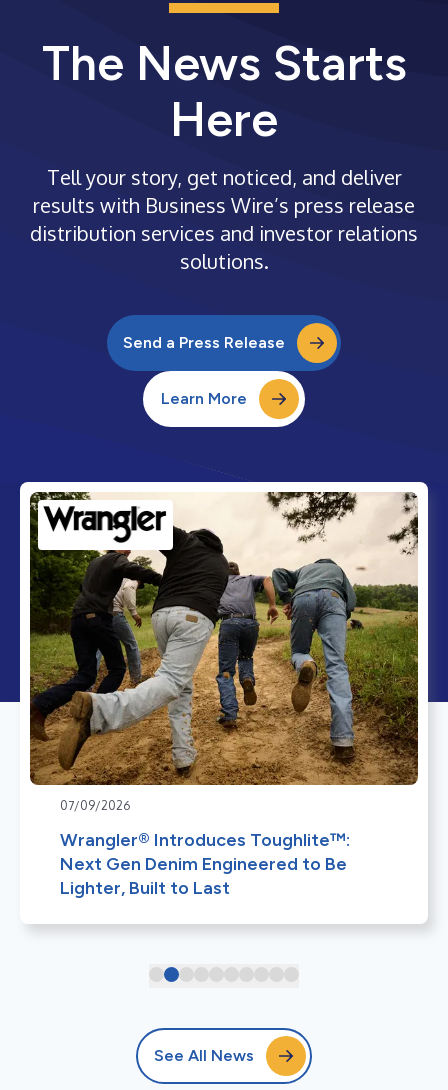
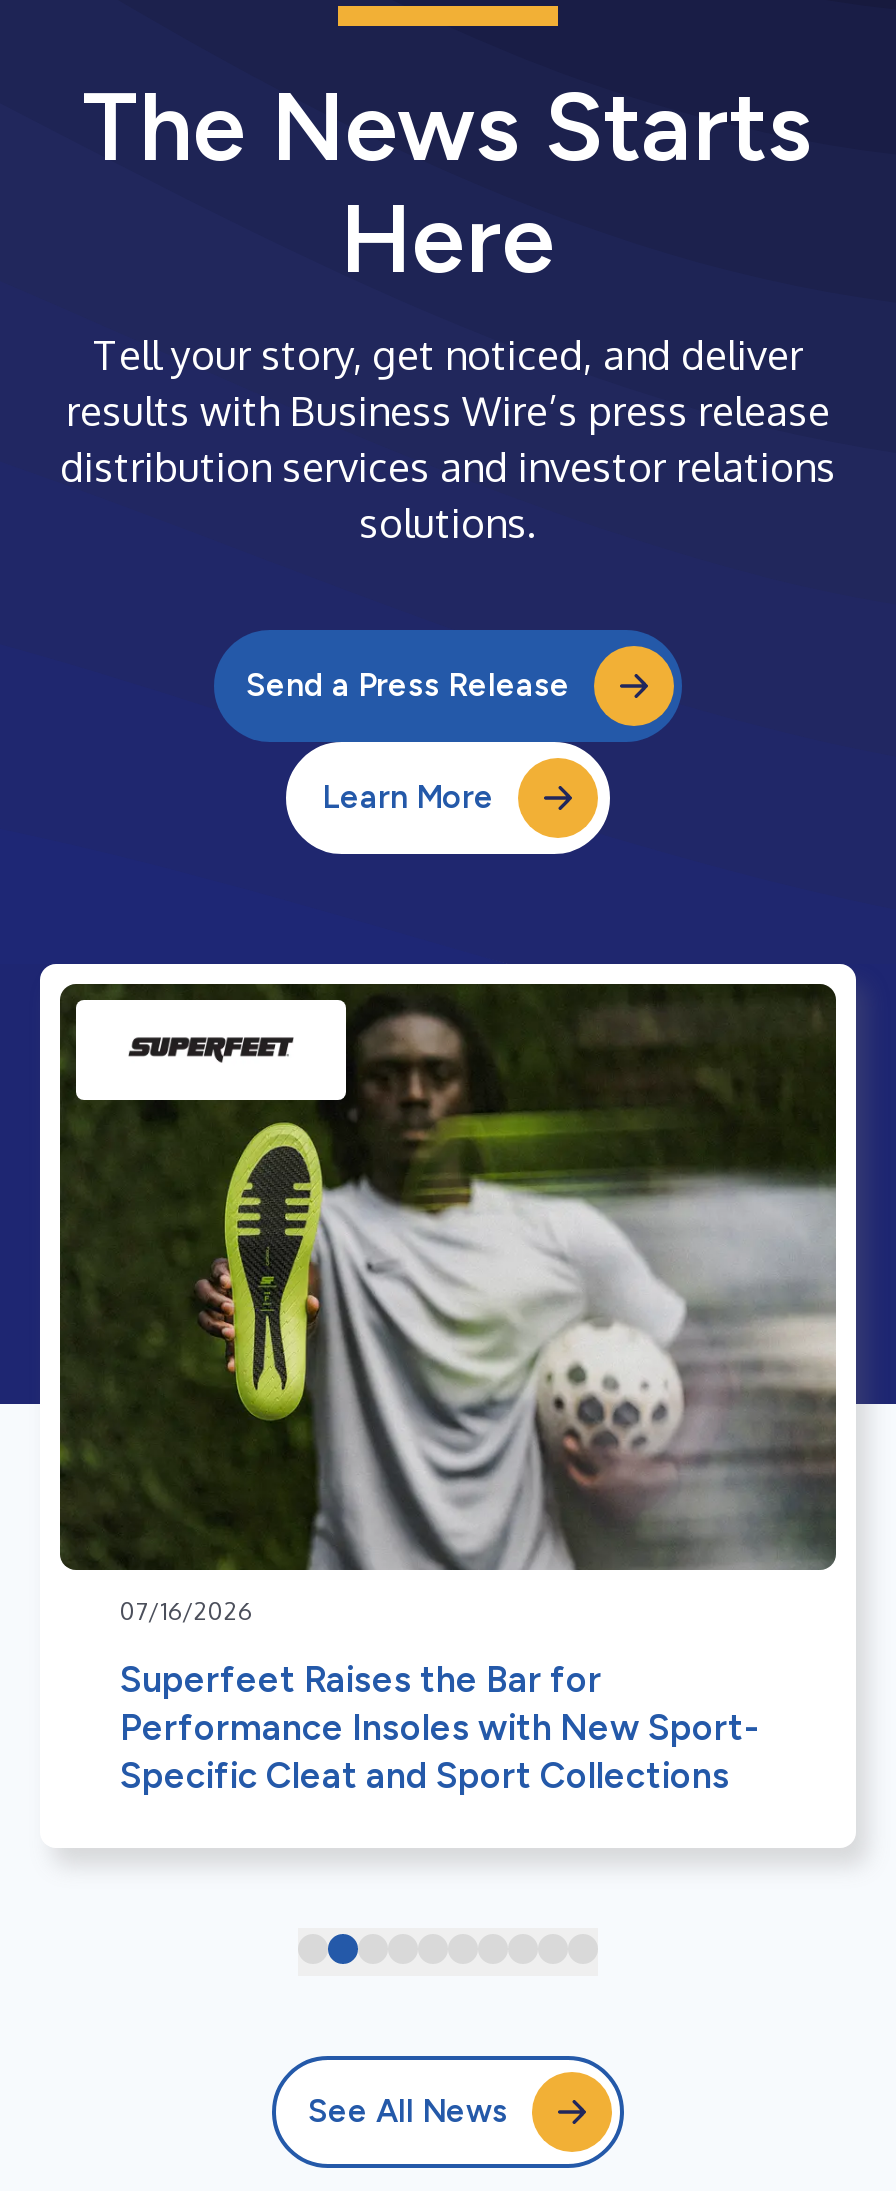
- [image]
- 07/09/2026
+ [image]
+ 07/16/2026

- Wrangler® Introduces Toughlite™:
- Next Gen Denim Engineered to Be
- Lighter, Built to Last
+ Superfeet Raises the Bar for
+ Performance Insoles with New Sport-
+ Specific Cleat and Sport Collections
